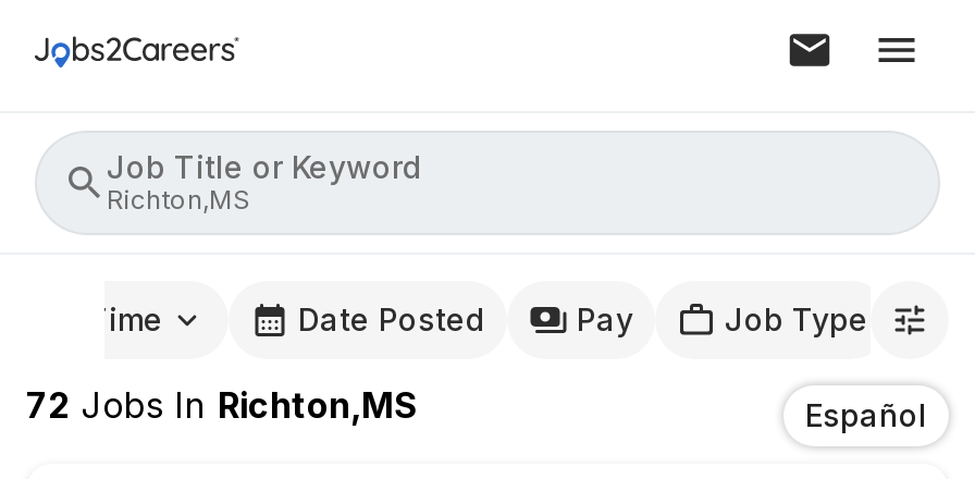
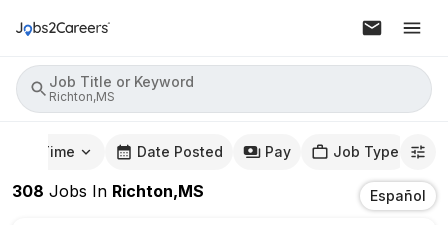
- 72 Jobs In Richton,MS
+ 308 Jobs In Richton,MS
